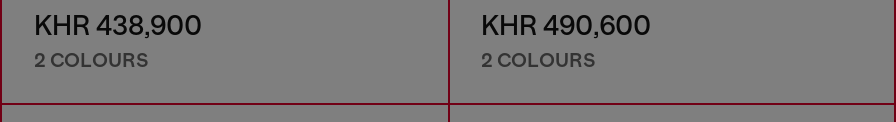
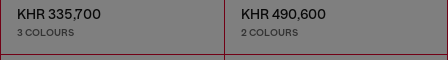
- KHR 438,900
- 2 COLOURS
+ KHR 335,700
+ 3 COLOURS
